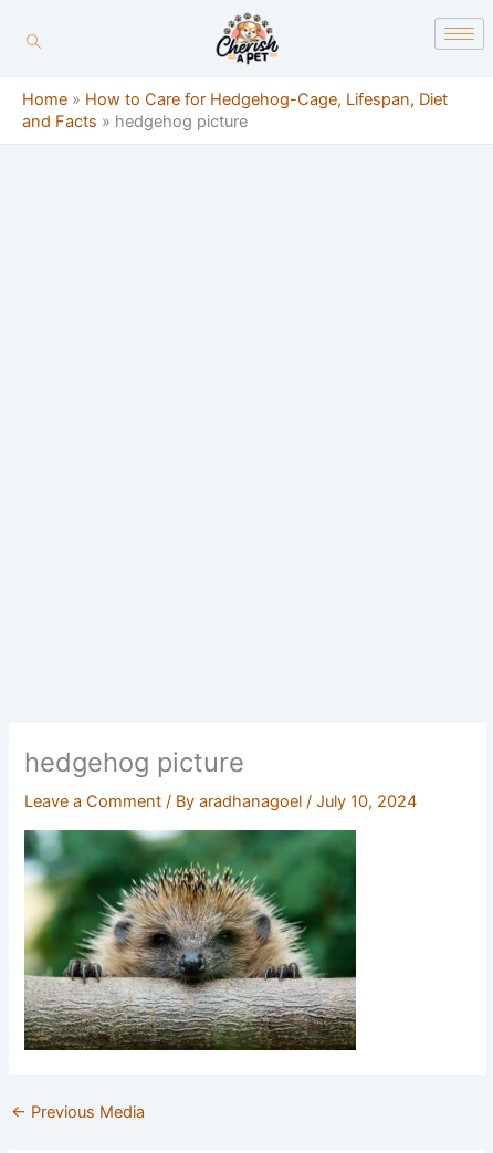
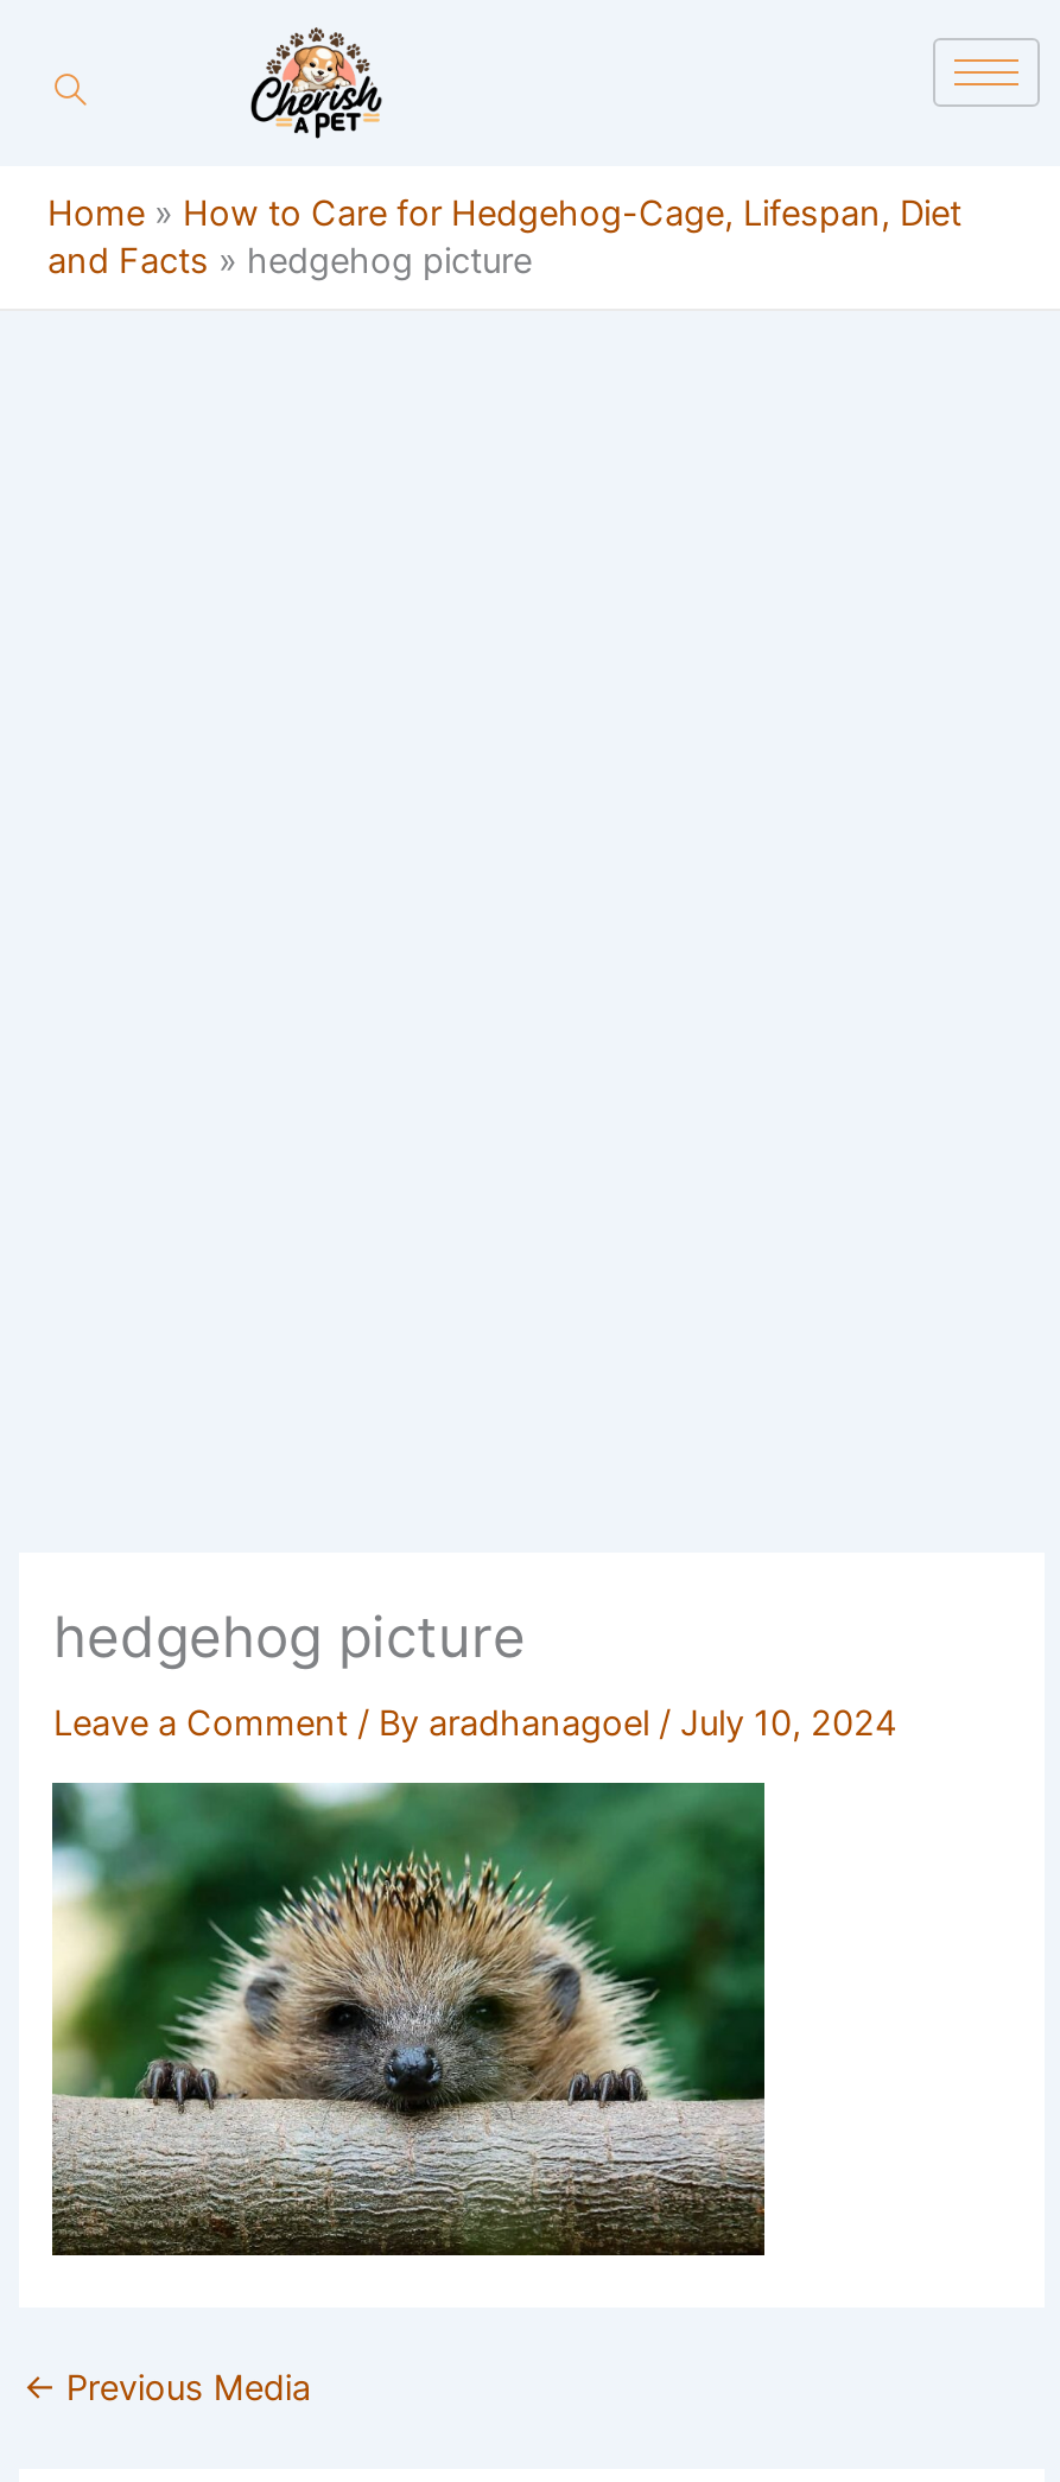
- [image]

+ [image]
